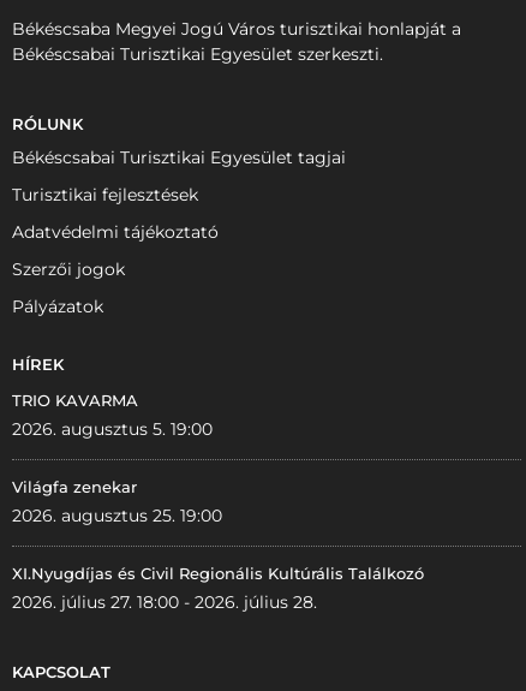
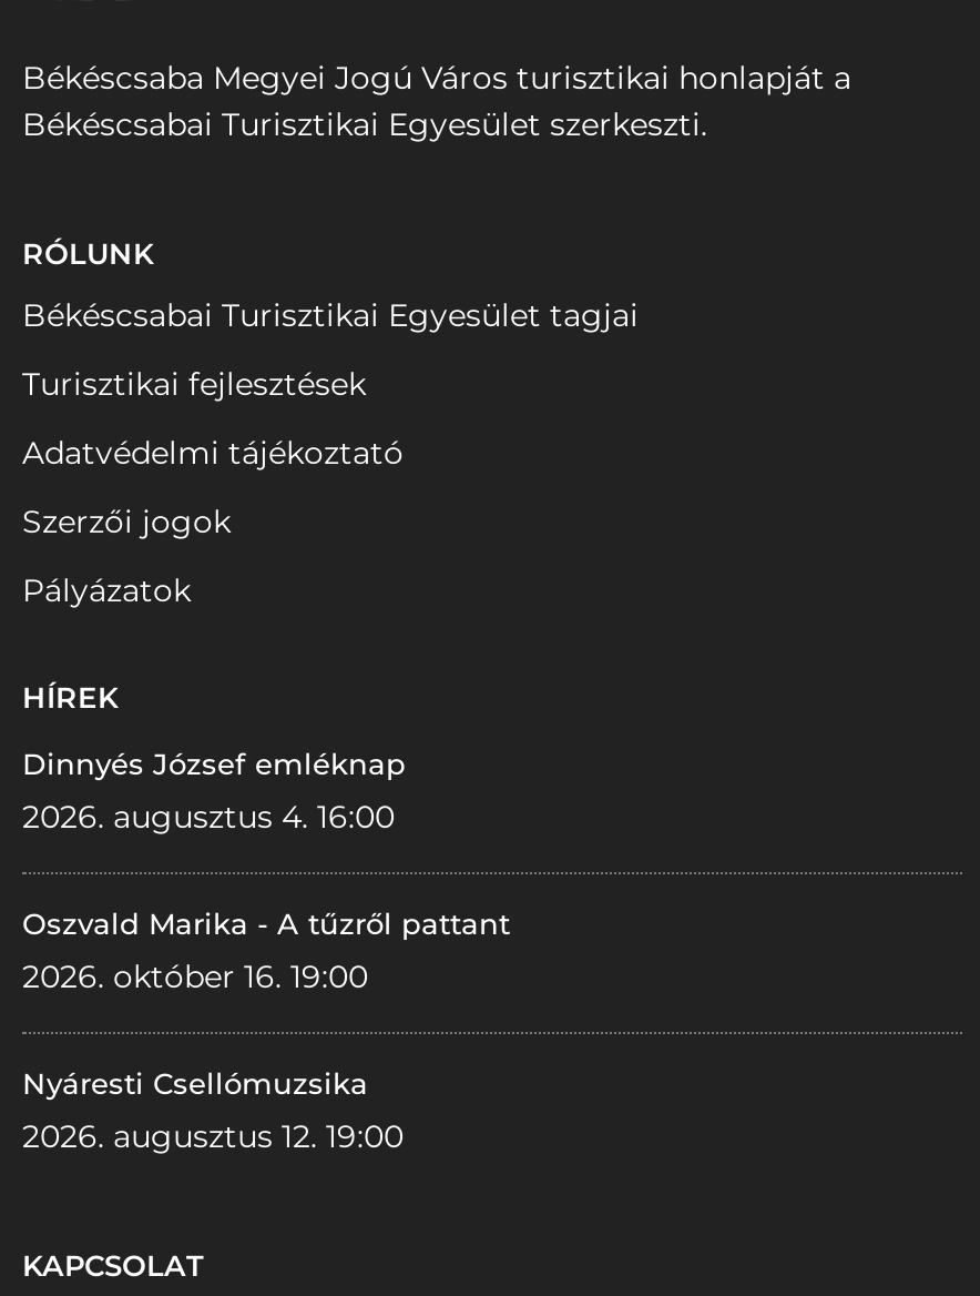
- TRIO KAVARMA
- 2026. augusztus 5. 19:00
+ Dinnyés József emléknap
+ 2026. augusztus 4. 16:00

- Világfa zenekar
- 2026. augusztus 25. 19:00
+ Oszvald Marika - A tűzről pattant
+ 2026. október 16. 19:00

- XI.Nyugdíjas és Civil Regionális Kultúrális Találkozó
- 2026. július 27. 18:00 - 2026. július 28.
+ Nyáresti Csellómuzsika
+ 2026. augusztus 12. 19:00
